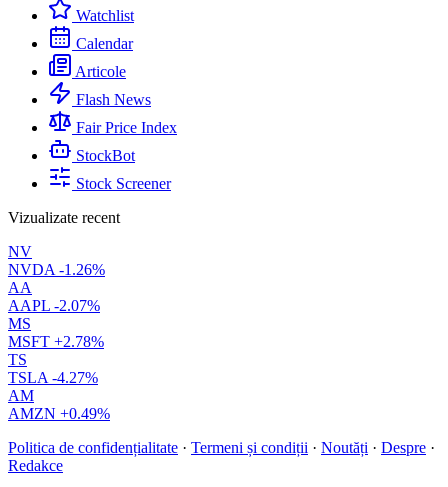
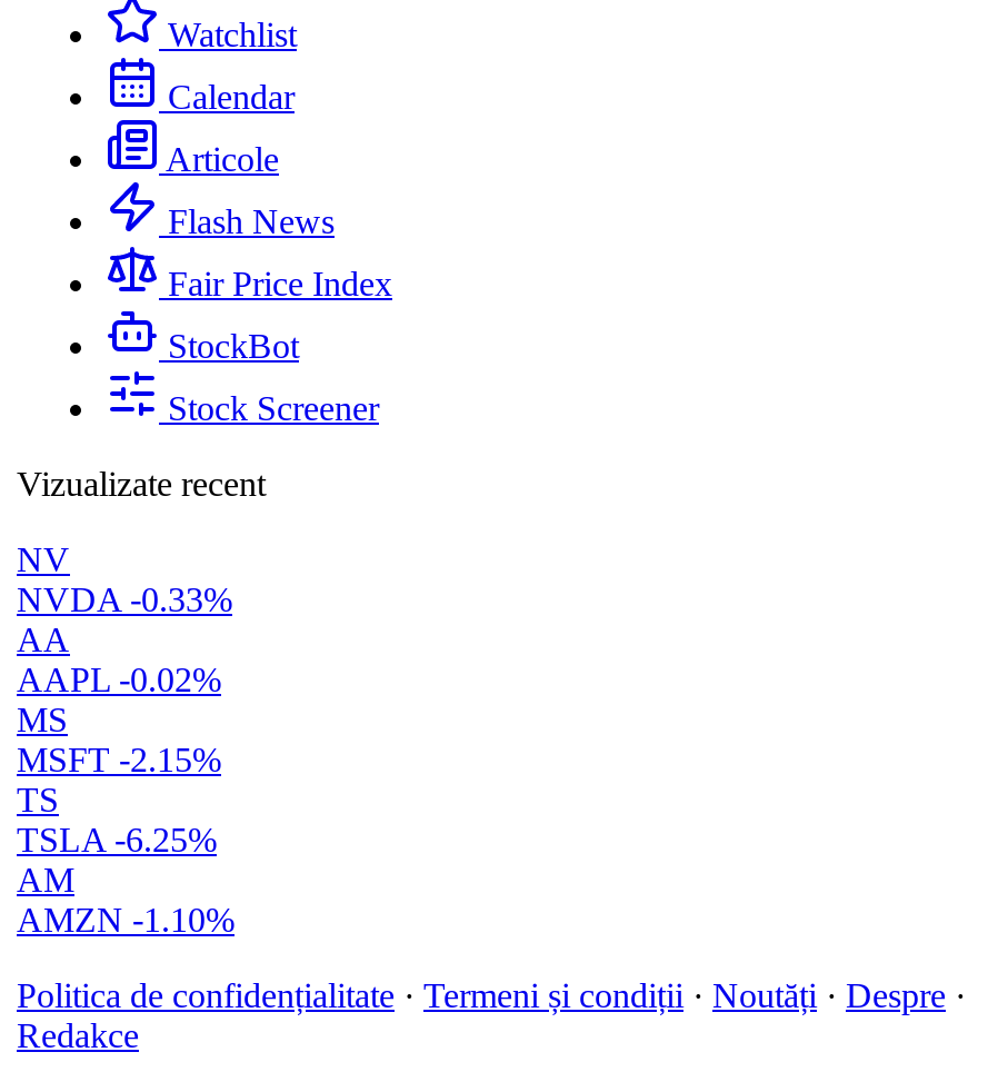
- NVDA -1.26%
+ NVDA -0.33%

- AAPL -2.07%
+ AAPL -0.02%

- MSFT +2.78%
+ MSFT -2.15%

- TSLA -4.27%
+ TSLA -6.25%

- AMZN +0.49%
+ AMZN -1.10%
